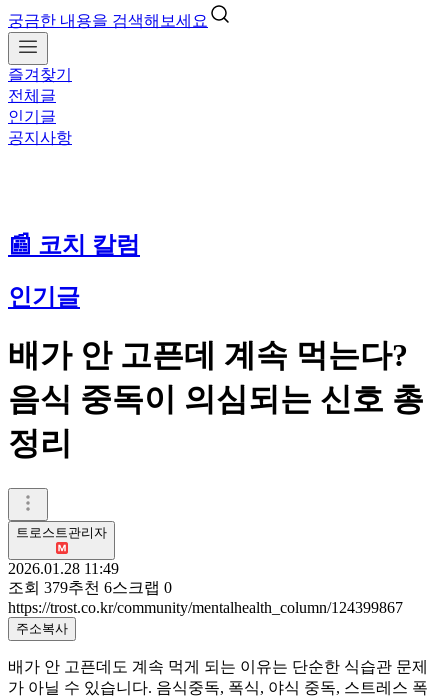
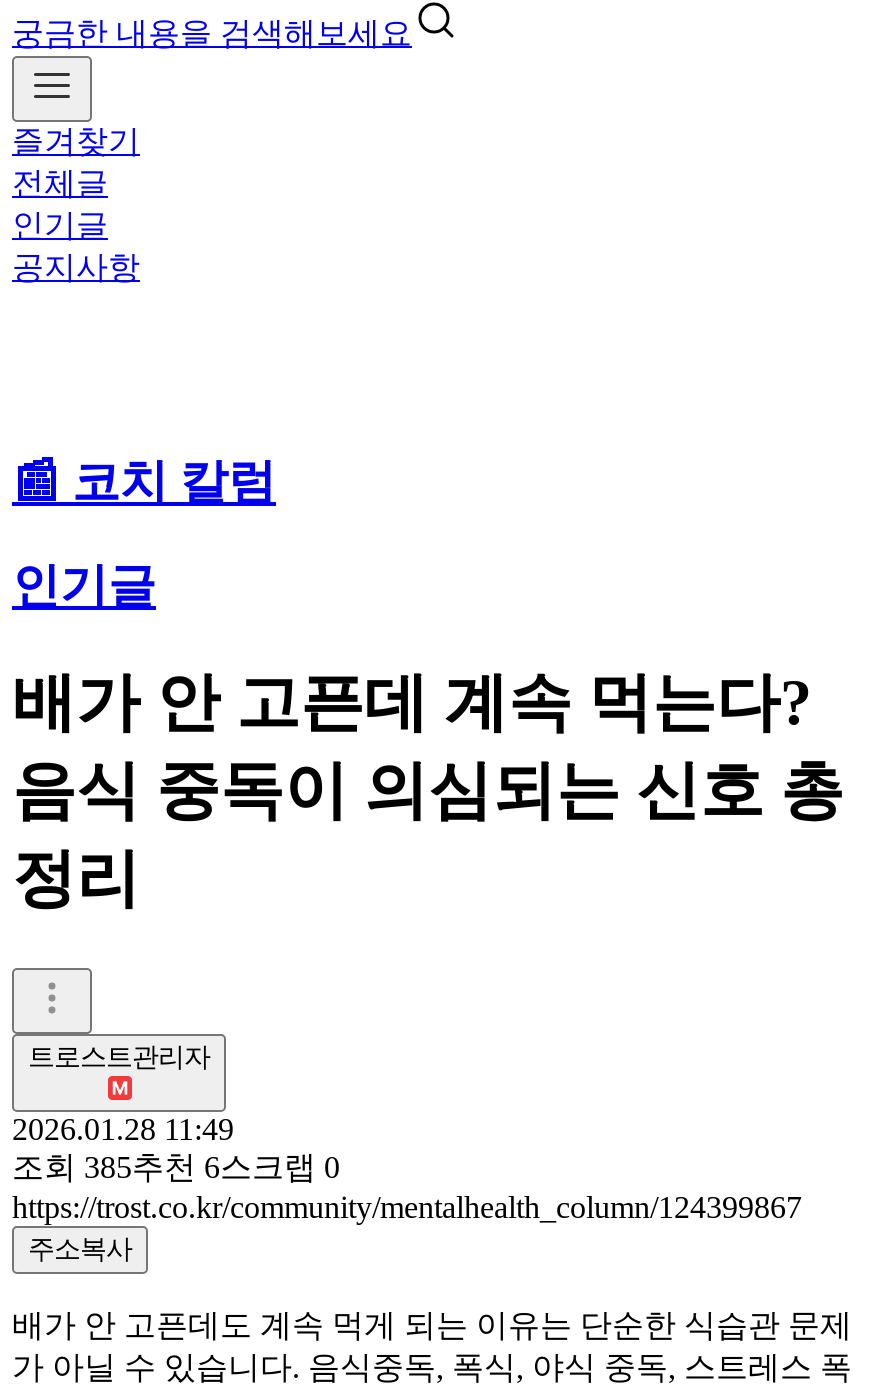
- 조회 379추천 6스크랩 0
+ 조회 385추천 6스크랩 0
